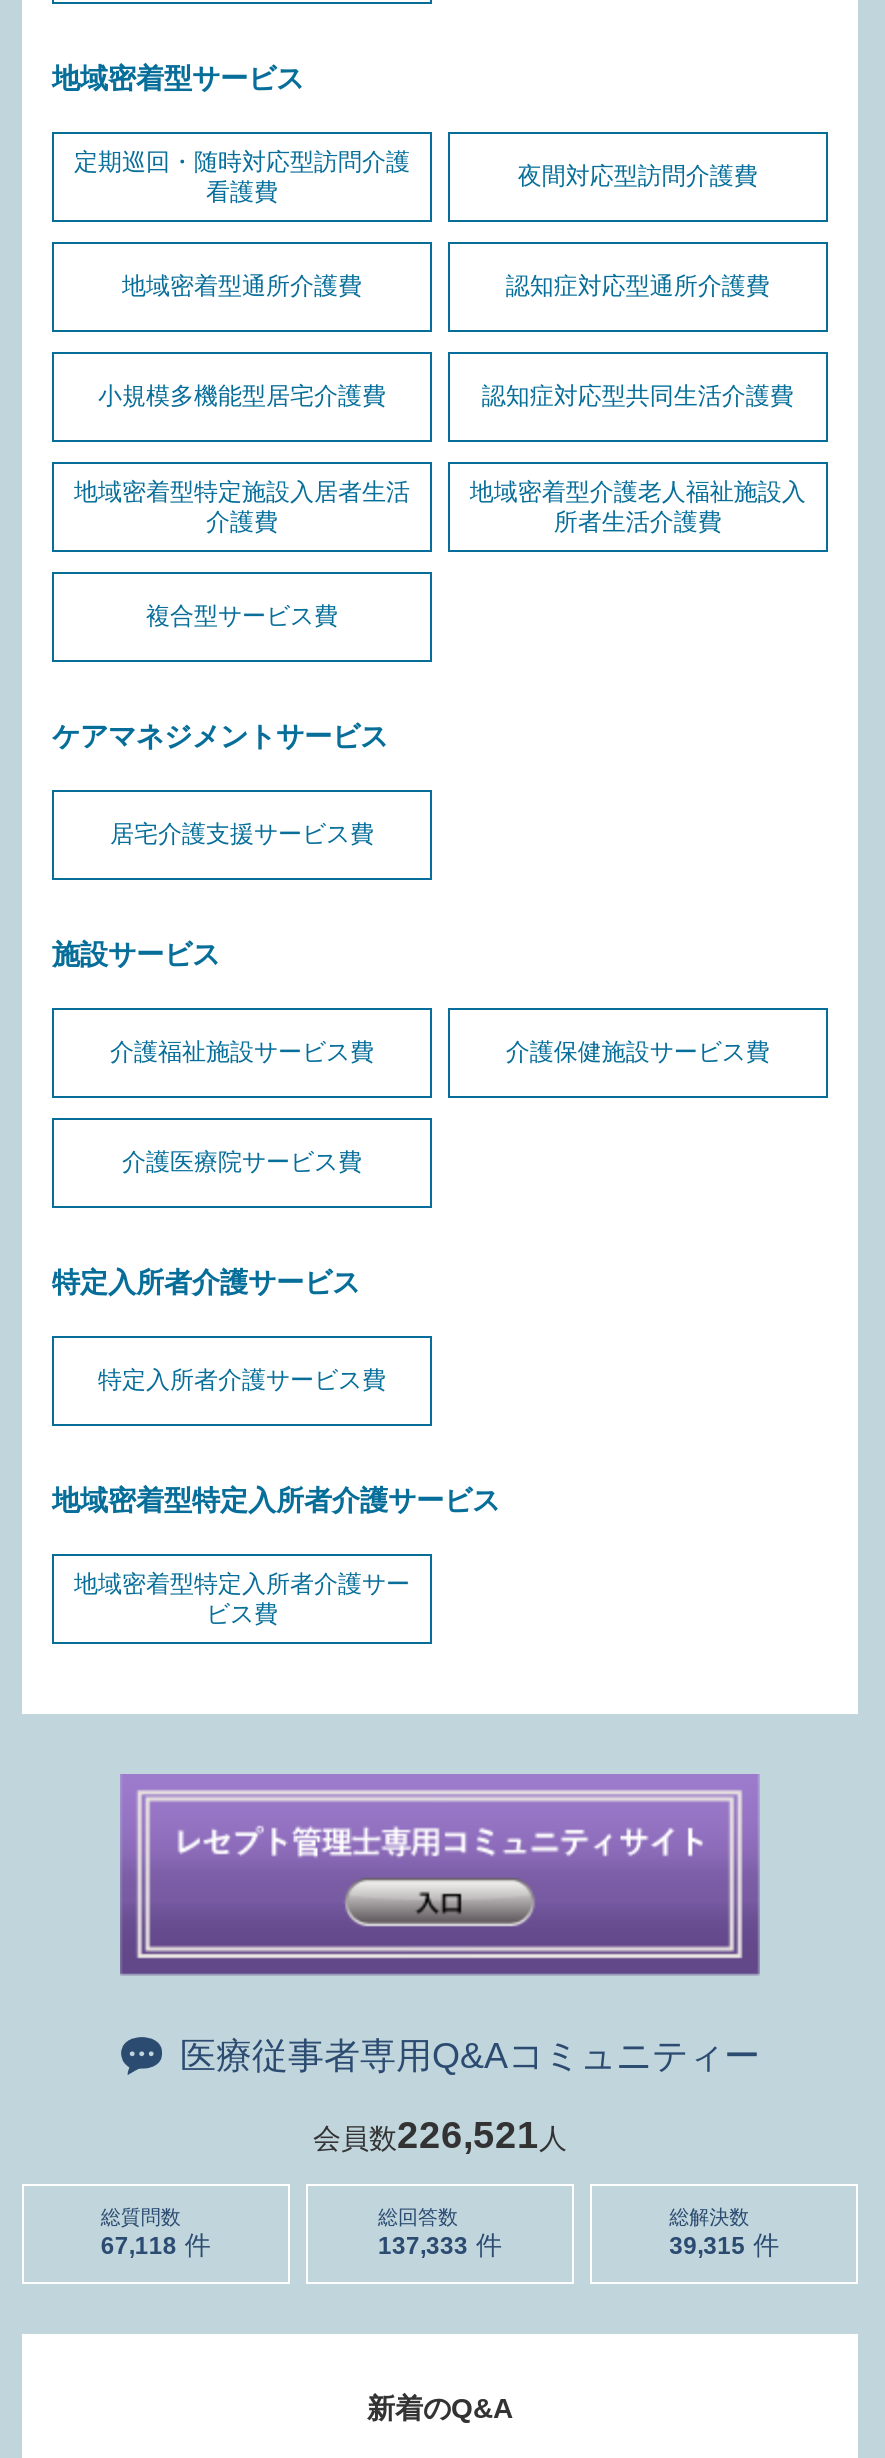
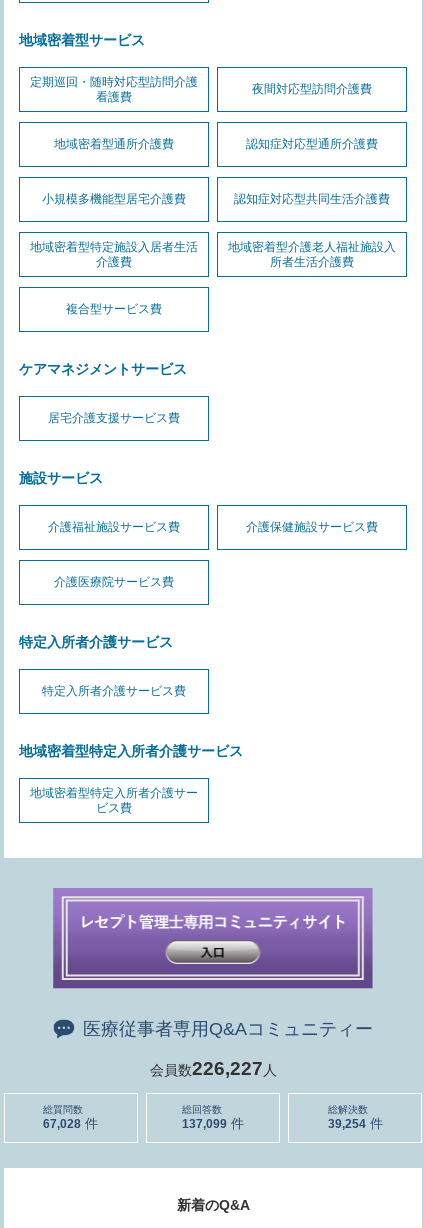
- 会員数226,521人
+ 会員数226,227人

- 67,118
+ 67,028

- 137,333
+ 137,099

- 39,315
+ 39,254
